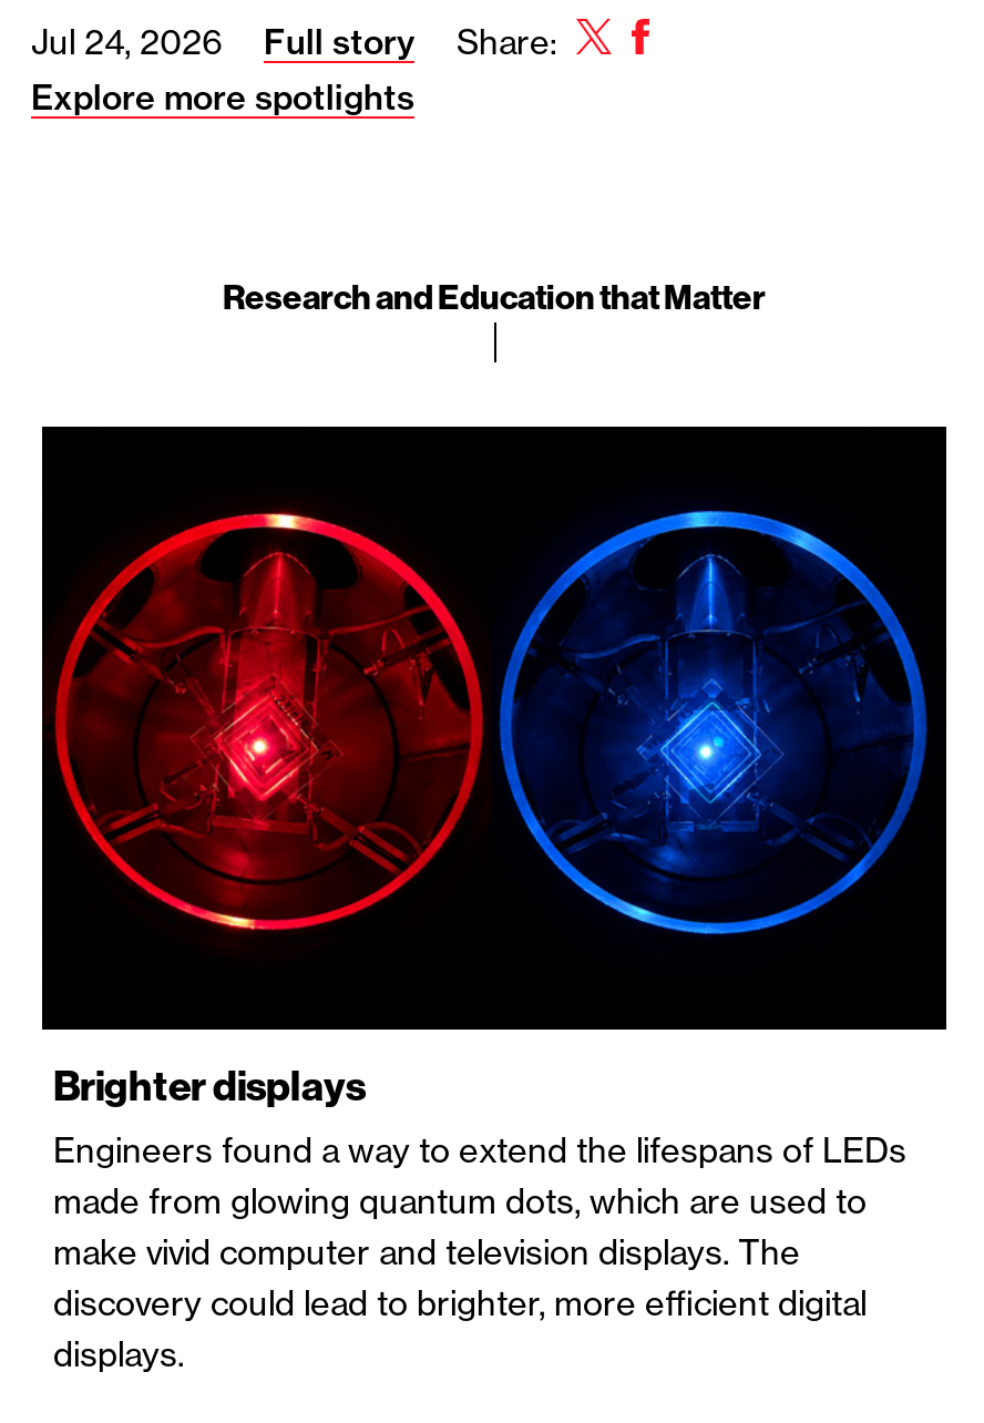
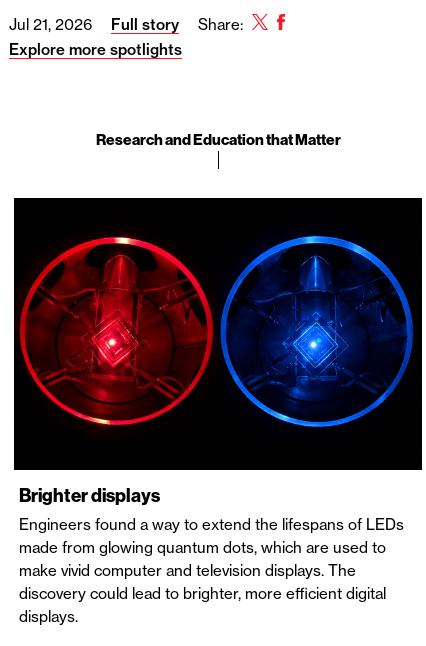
- Jul 24, 2026
+ Jul 21, 2026
